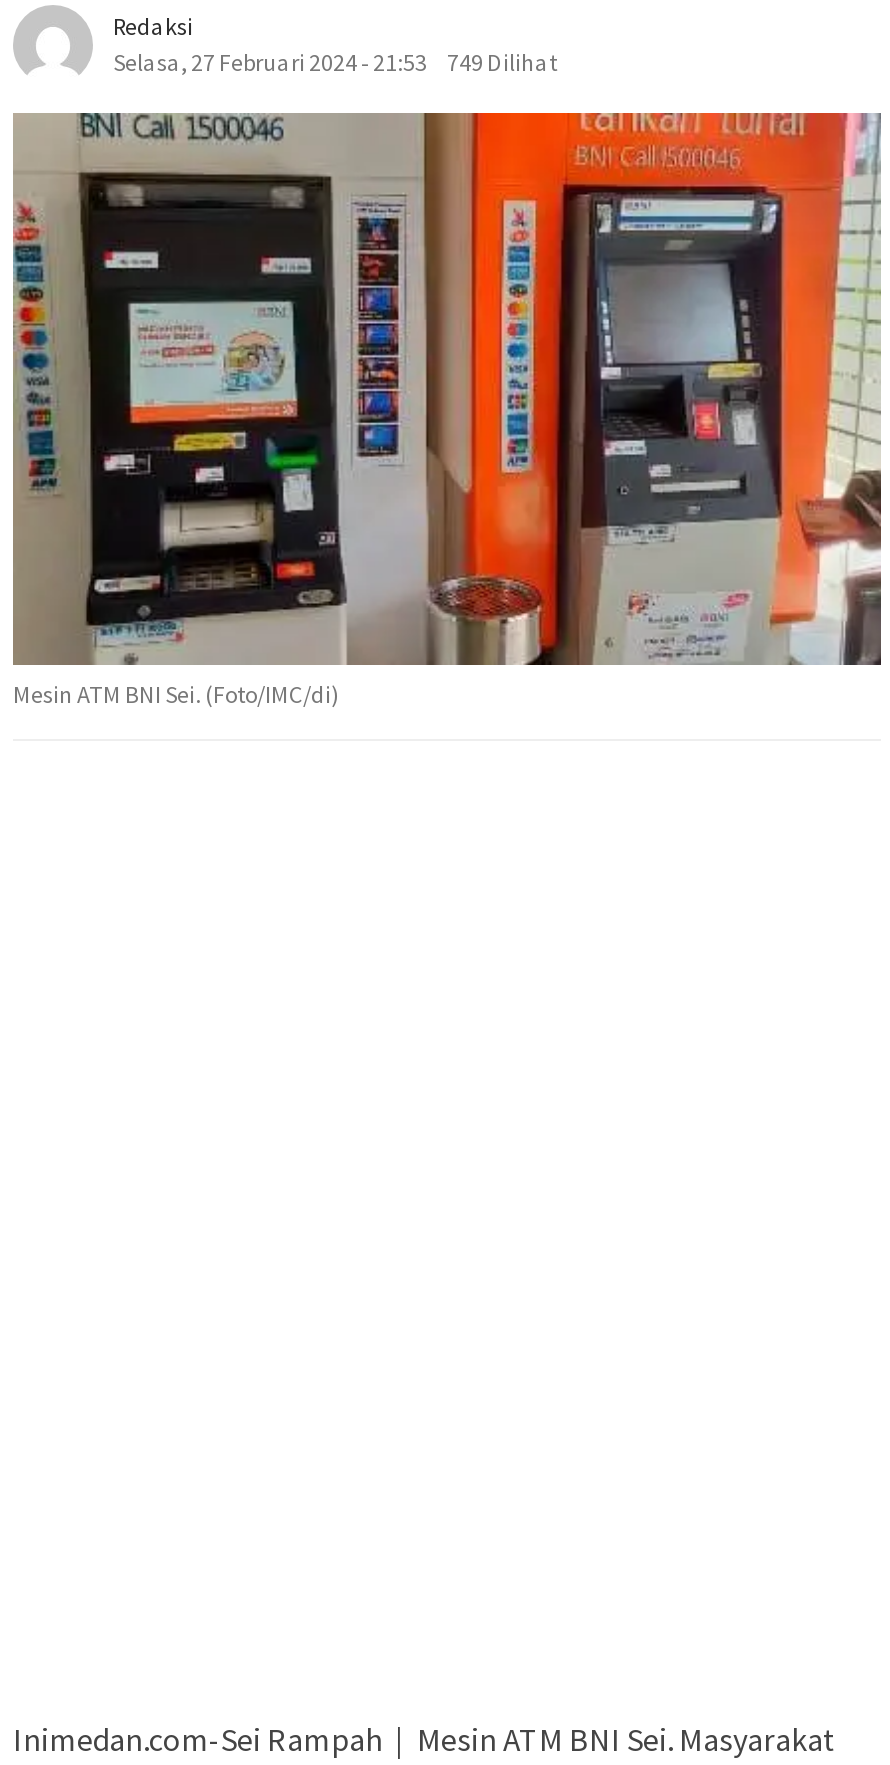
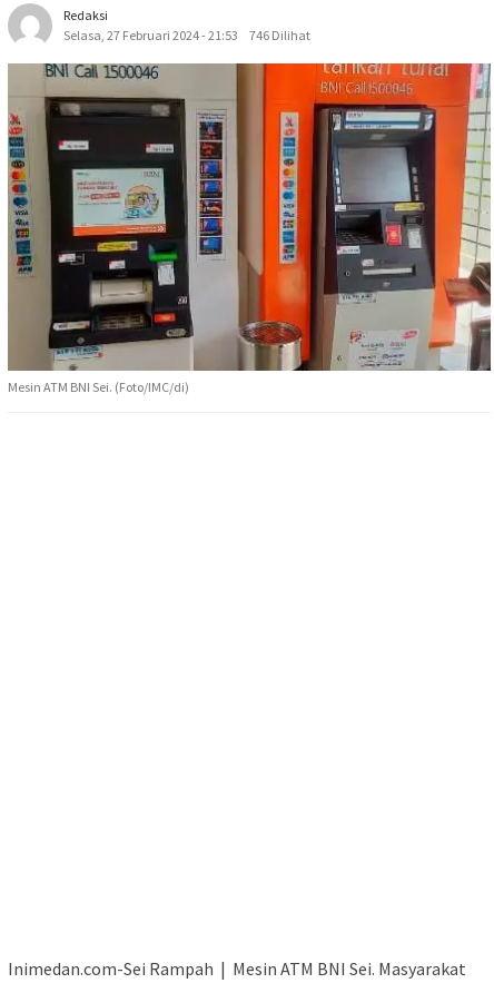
- Selasa, 27 Februari 2024 - 21:53 749 Dilihat
+ Selasa, 27 Februari 2024 - 21:53 746 Dilihat
